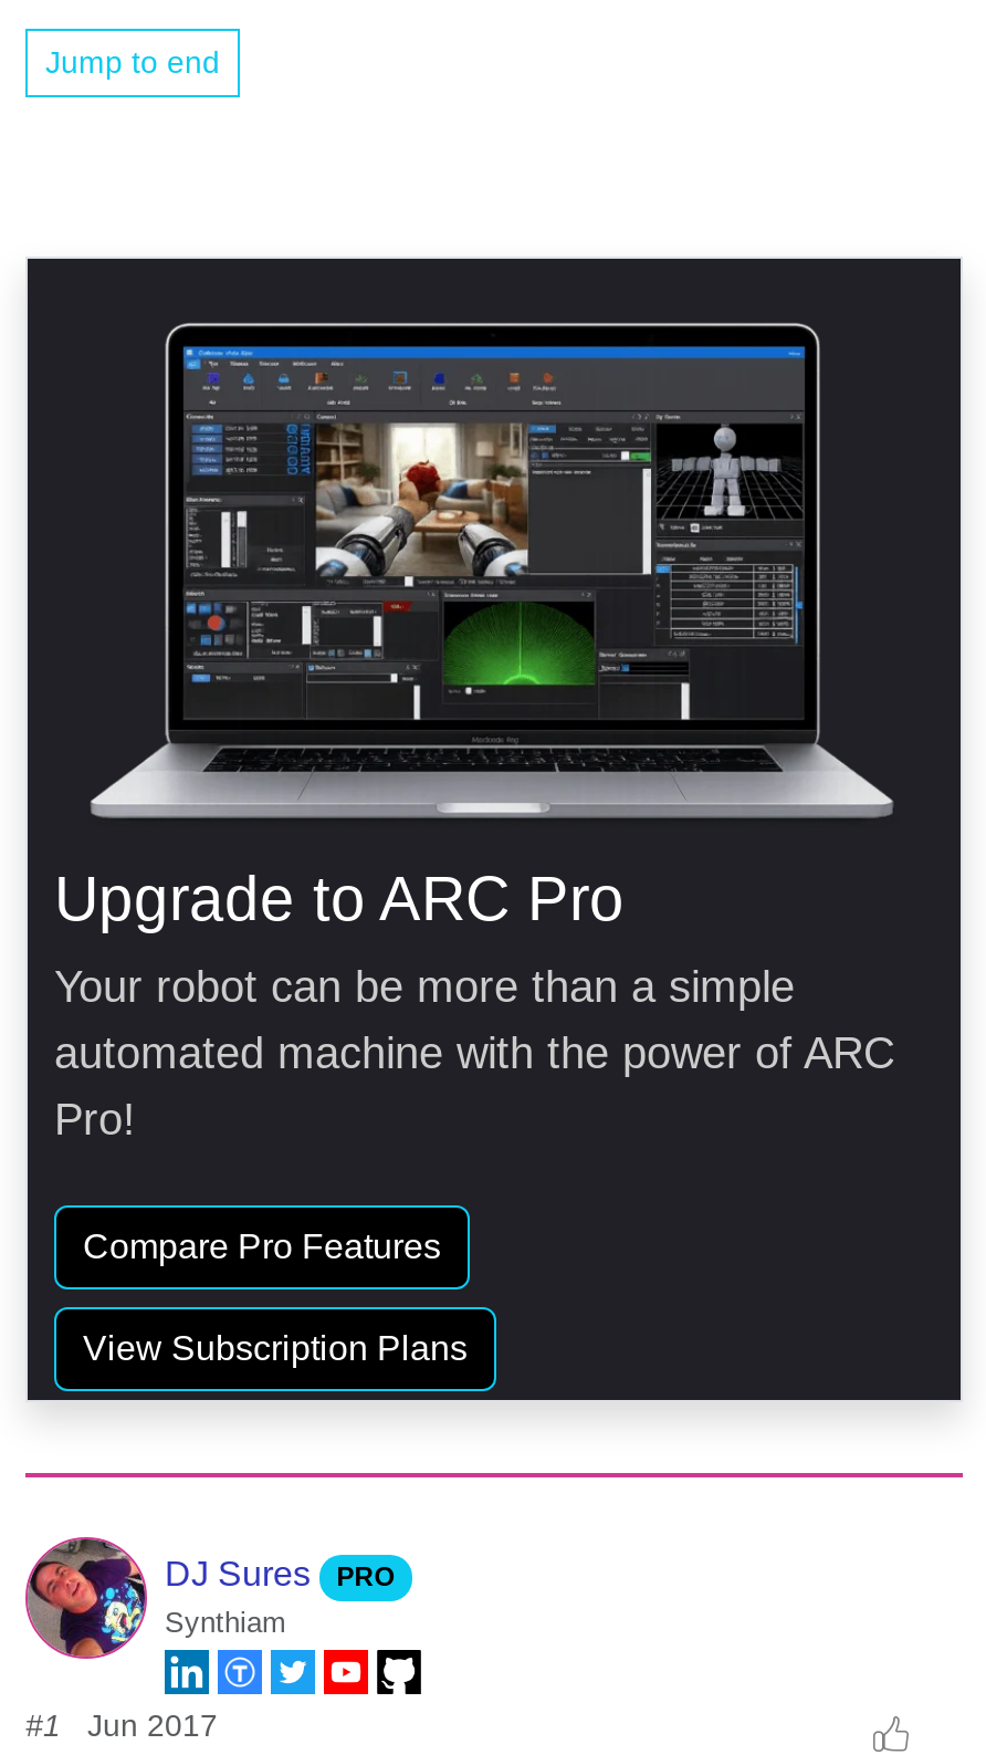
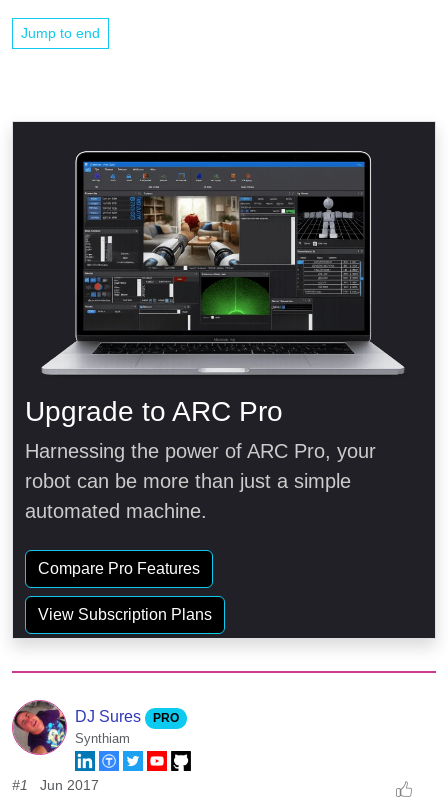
- Your robot can be more than a simple
- automated machine with the power of ARC
- Pro!
+ Harnessing the power of ARC Pro, your
+ robot can be more than just a simple
+ automated machine.
